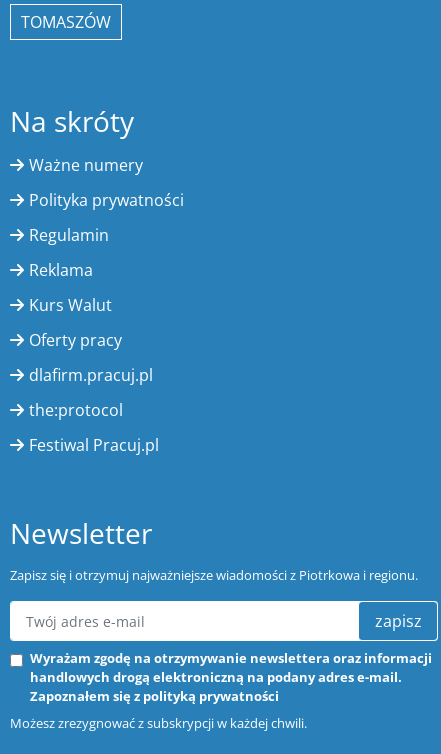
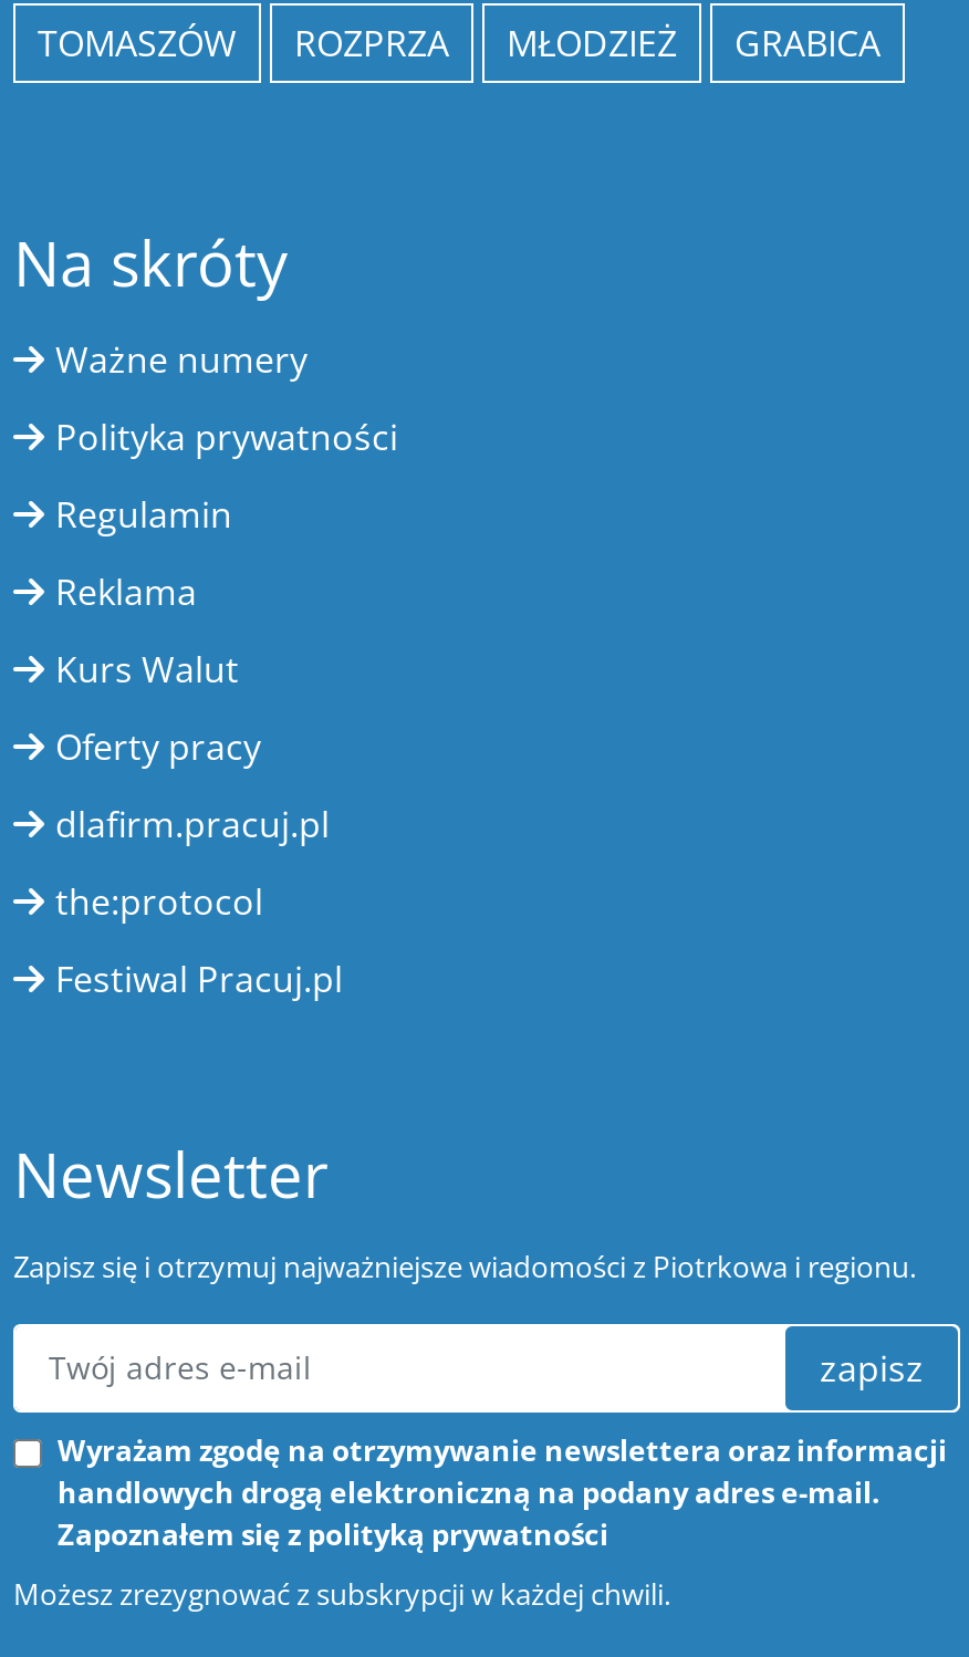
+ ROZPRZA
+ MŁODZIEŻ
+ GRABICA
